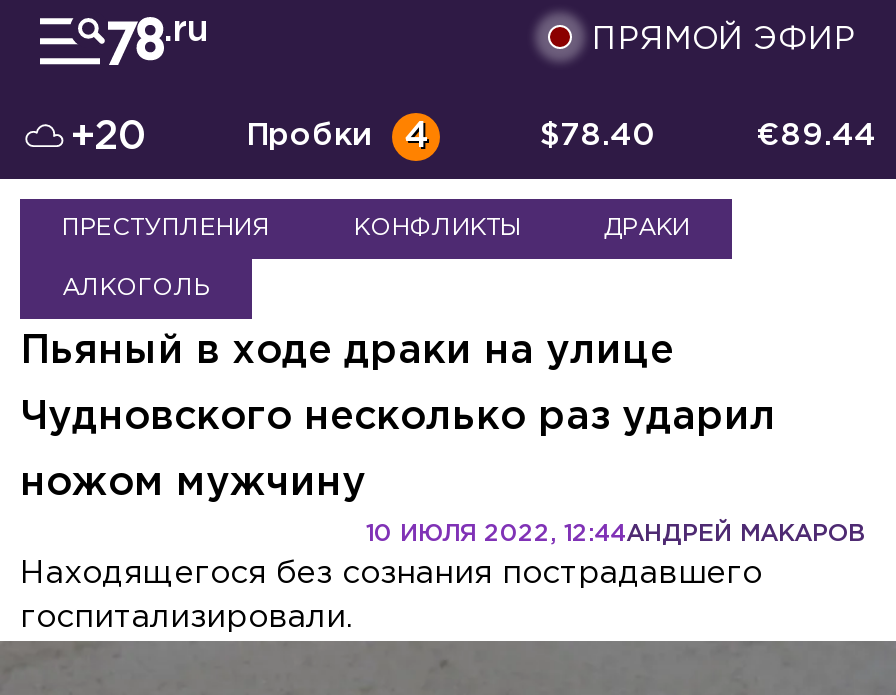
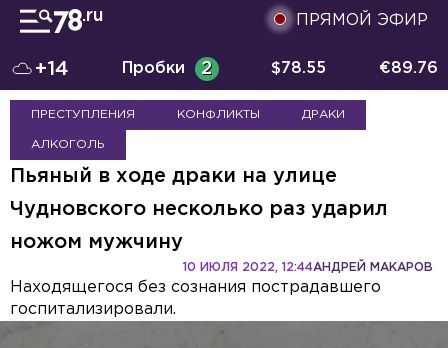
- +20
+ +14

- Пробки 4
+ Пробки 2

- $78.40
+ $78.55

- €89.44
+ €89.76
